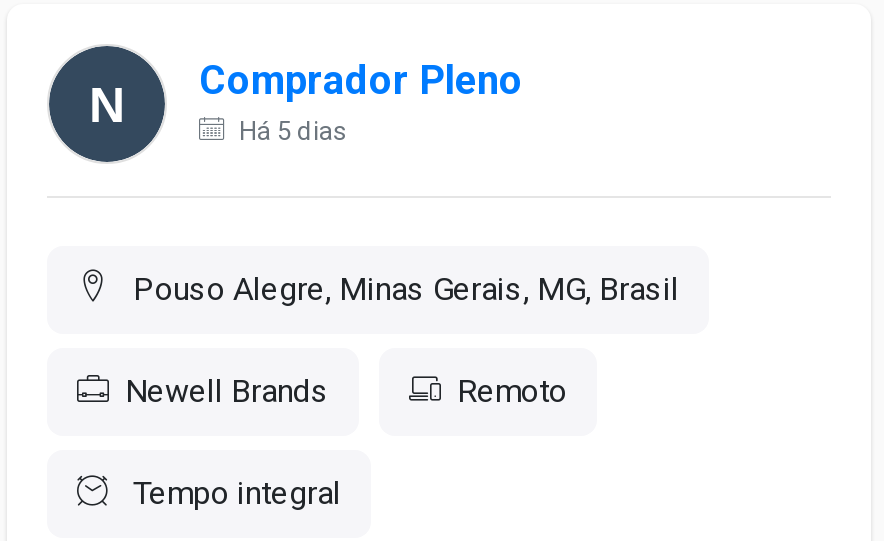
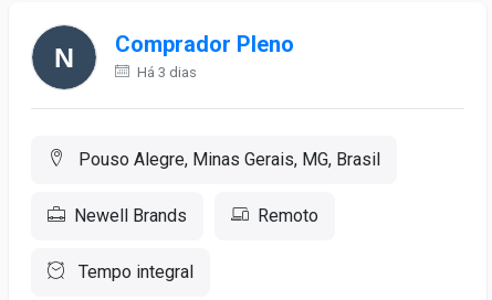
- Há 5 dias
+ Há 3 dias
